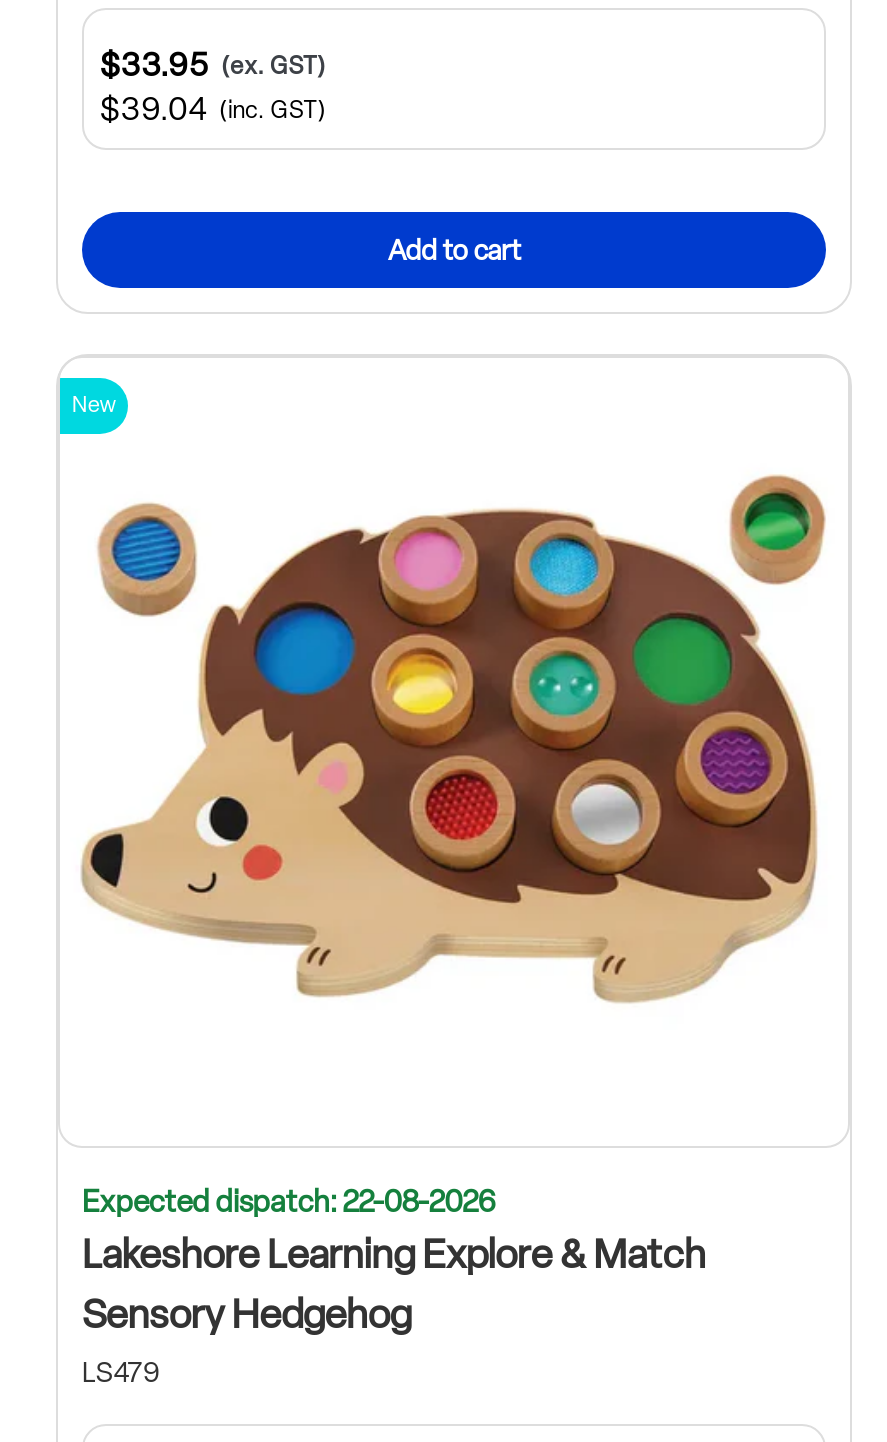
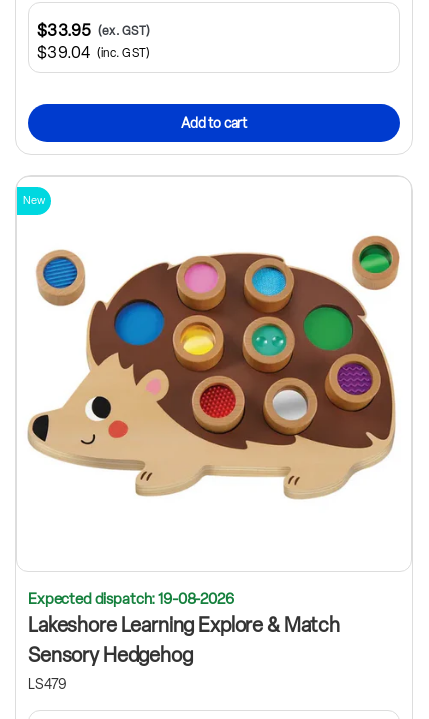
- Expected dispatch: 22-08-2026
+ Expected dispatch: 19-08-2026
